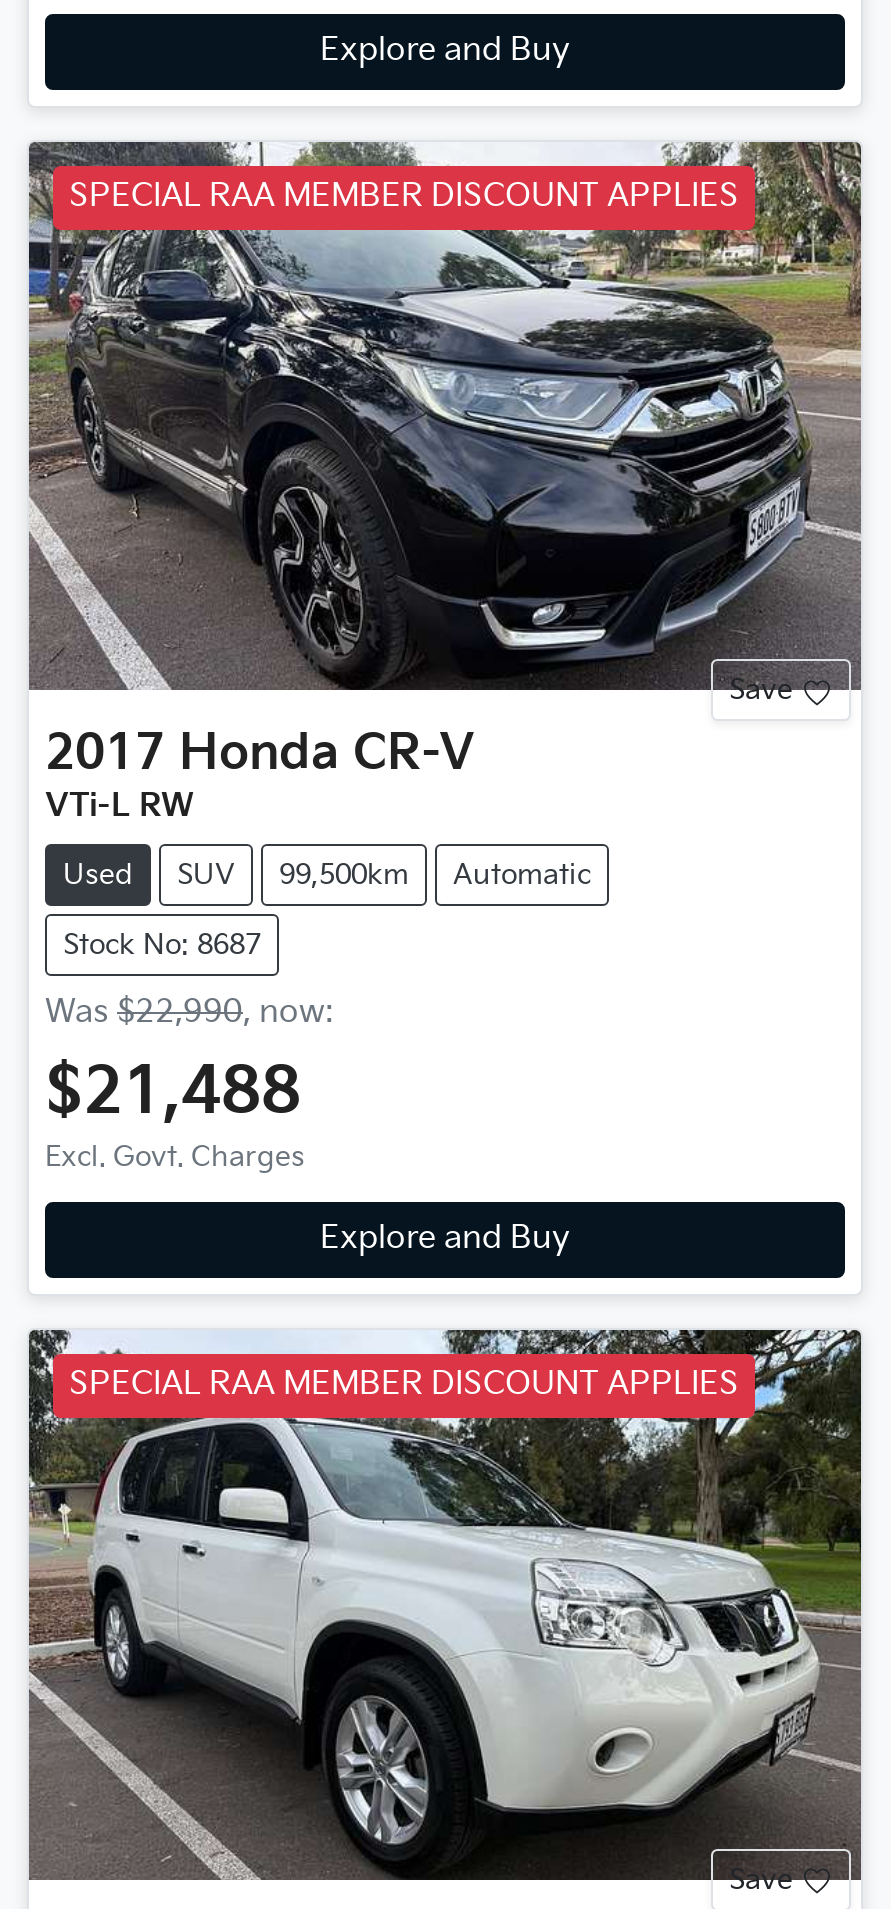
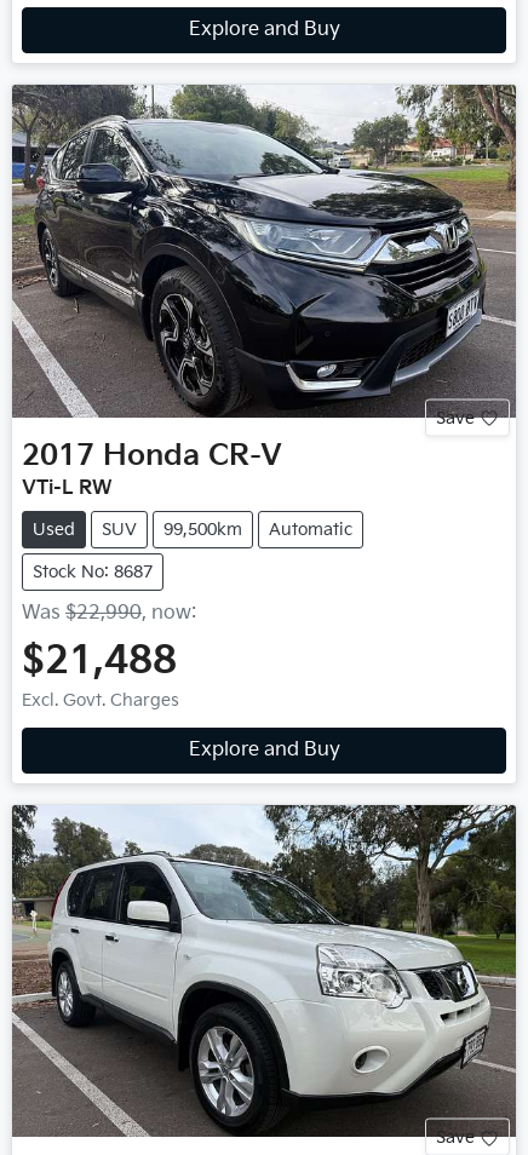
- SPECIAL RAA MEMBER DISCOUNT APPLIES

- SPECIAL RAA MEMBER DISCOUNT APPLIES
